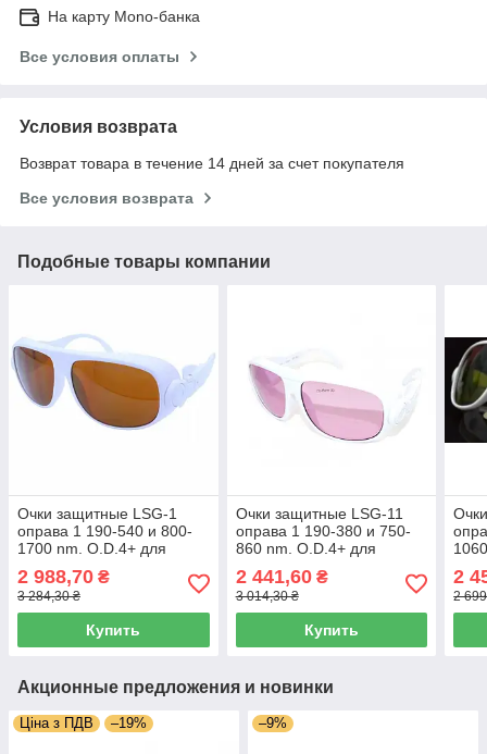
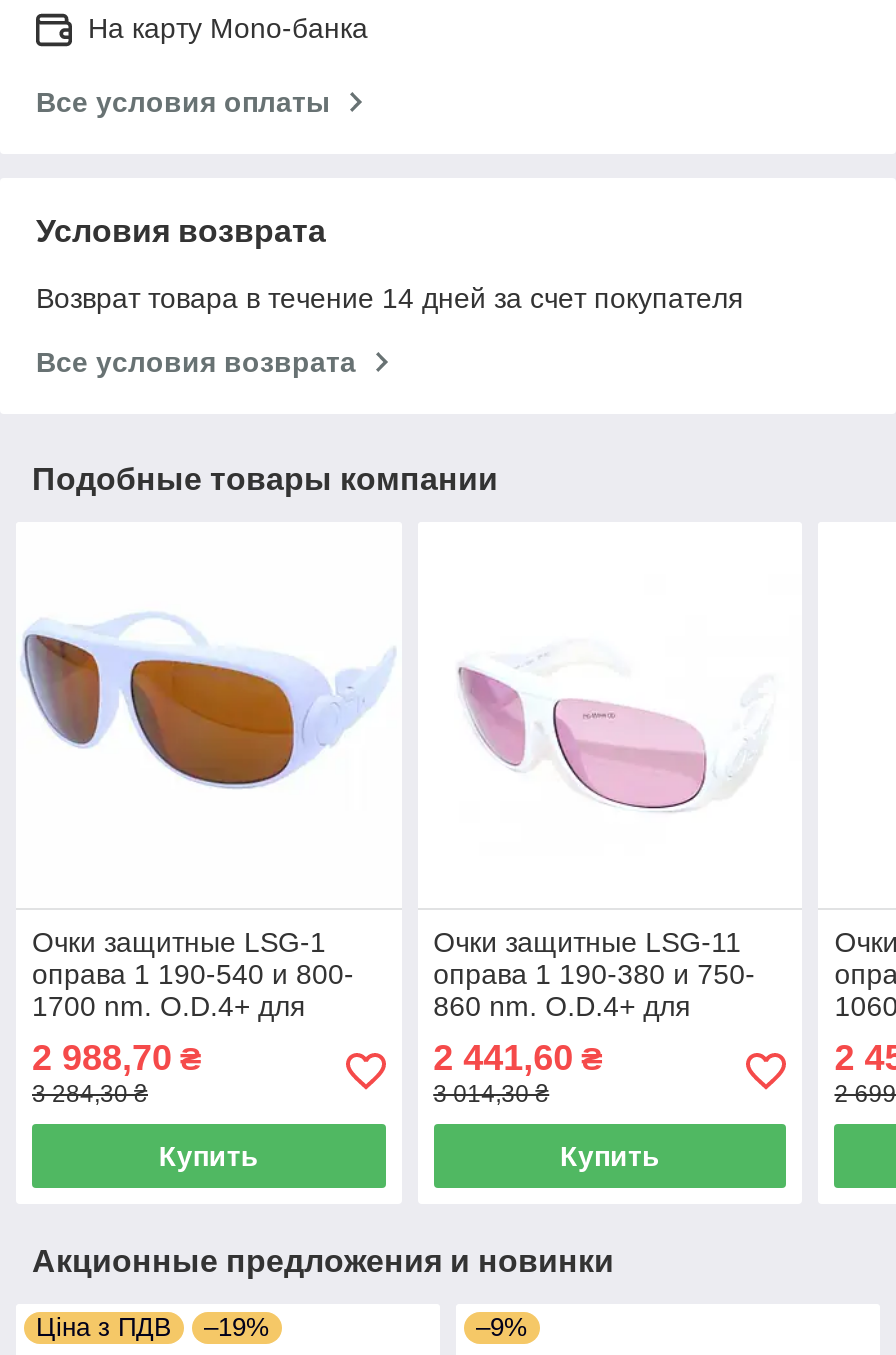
- [image]
